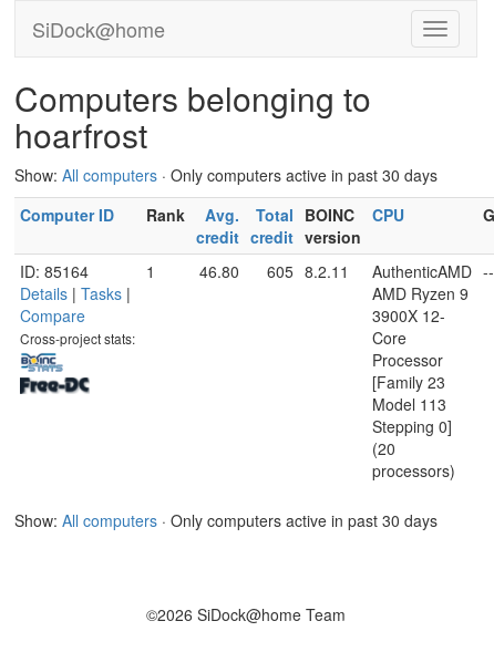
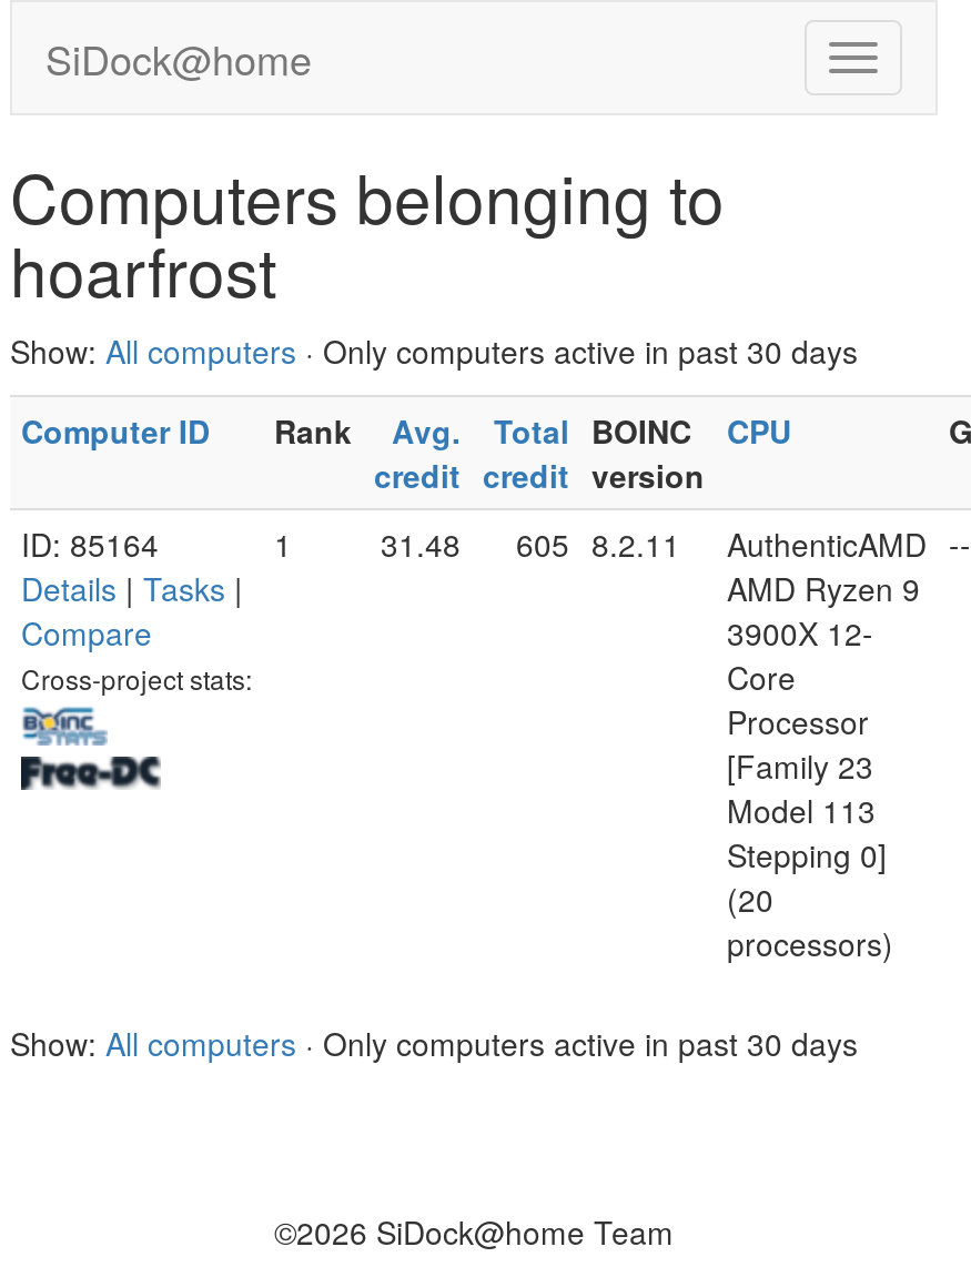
- 46.80
+ 31.48
